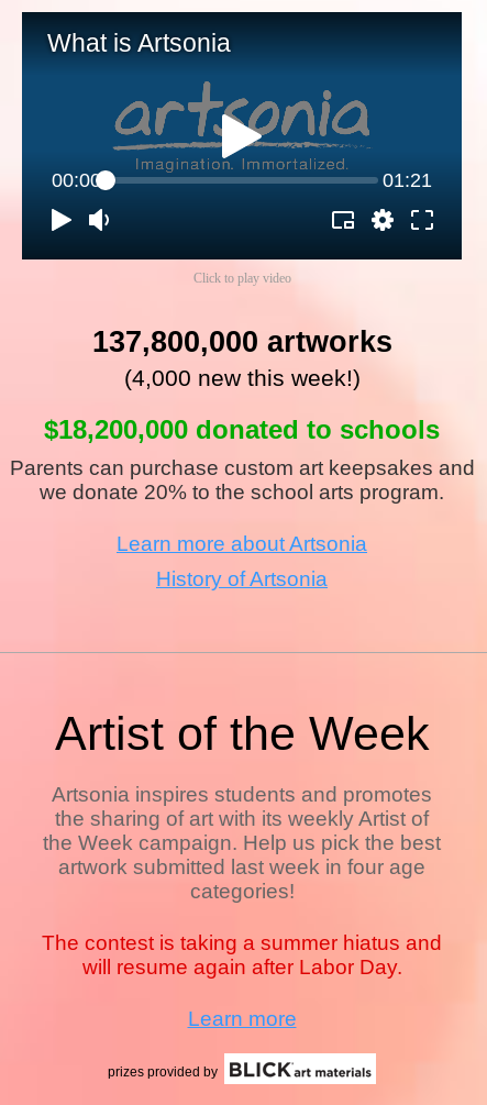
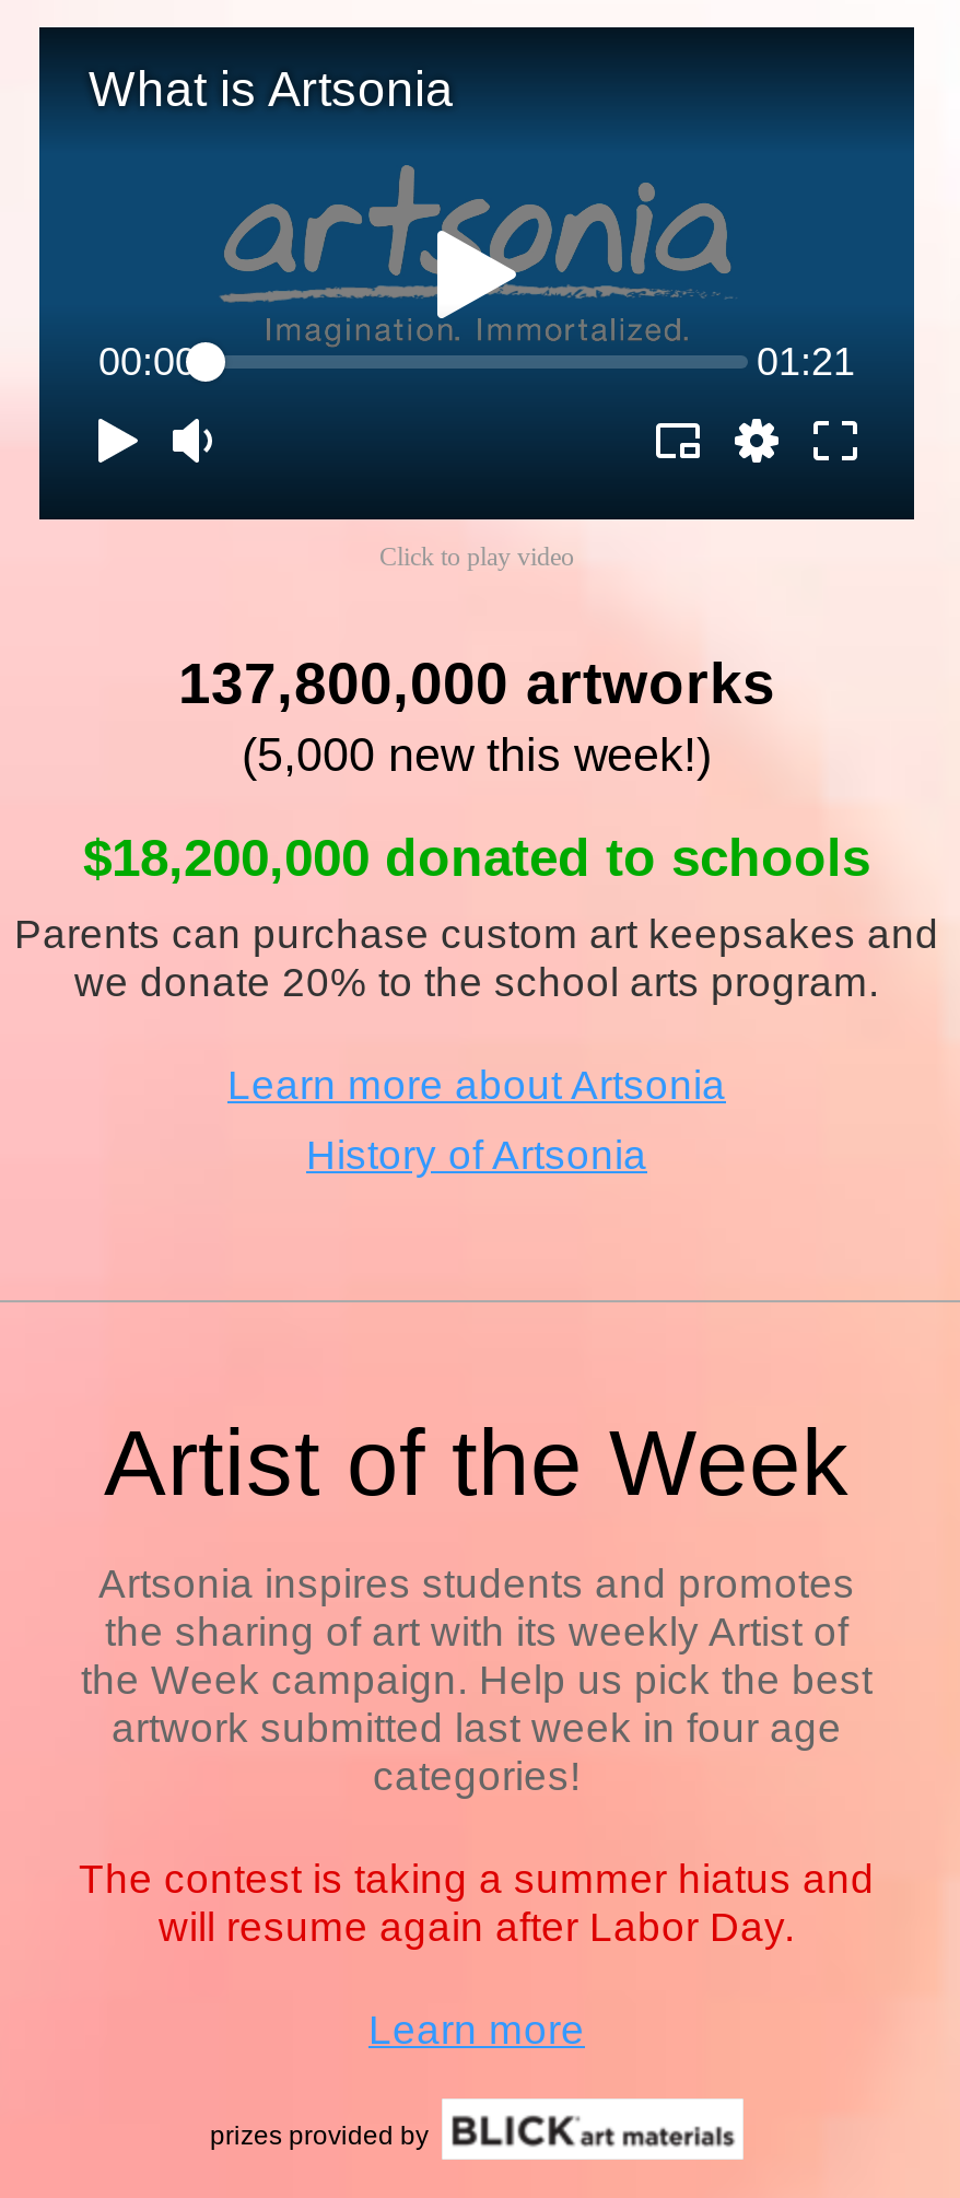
- (4,000 new this week!)
+ (5,000 new this week!)
